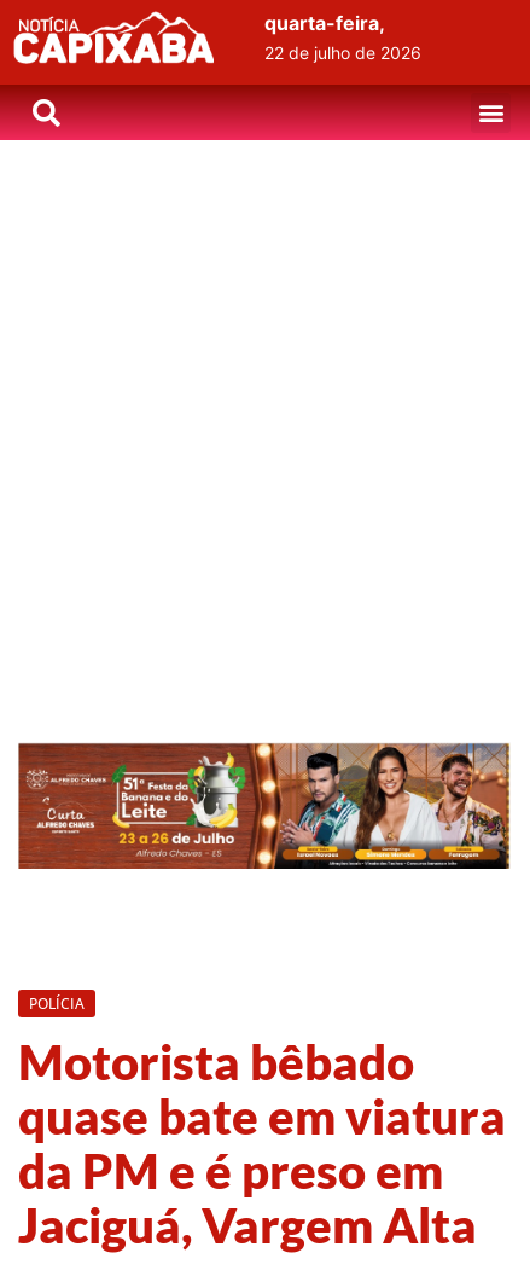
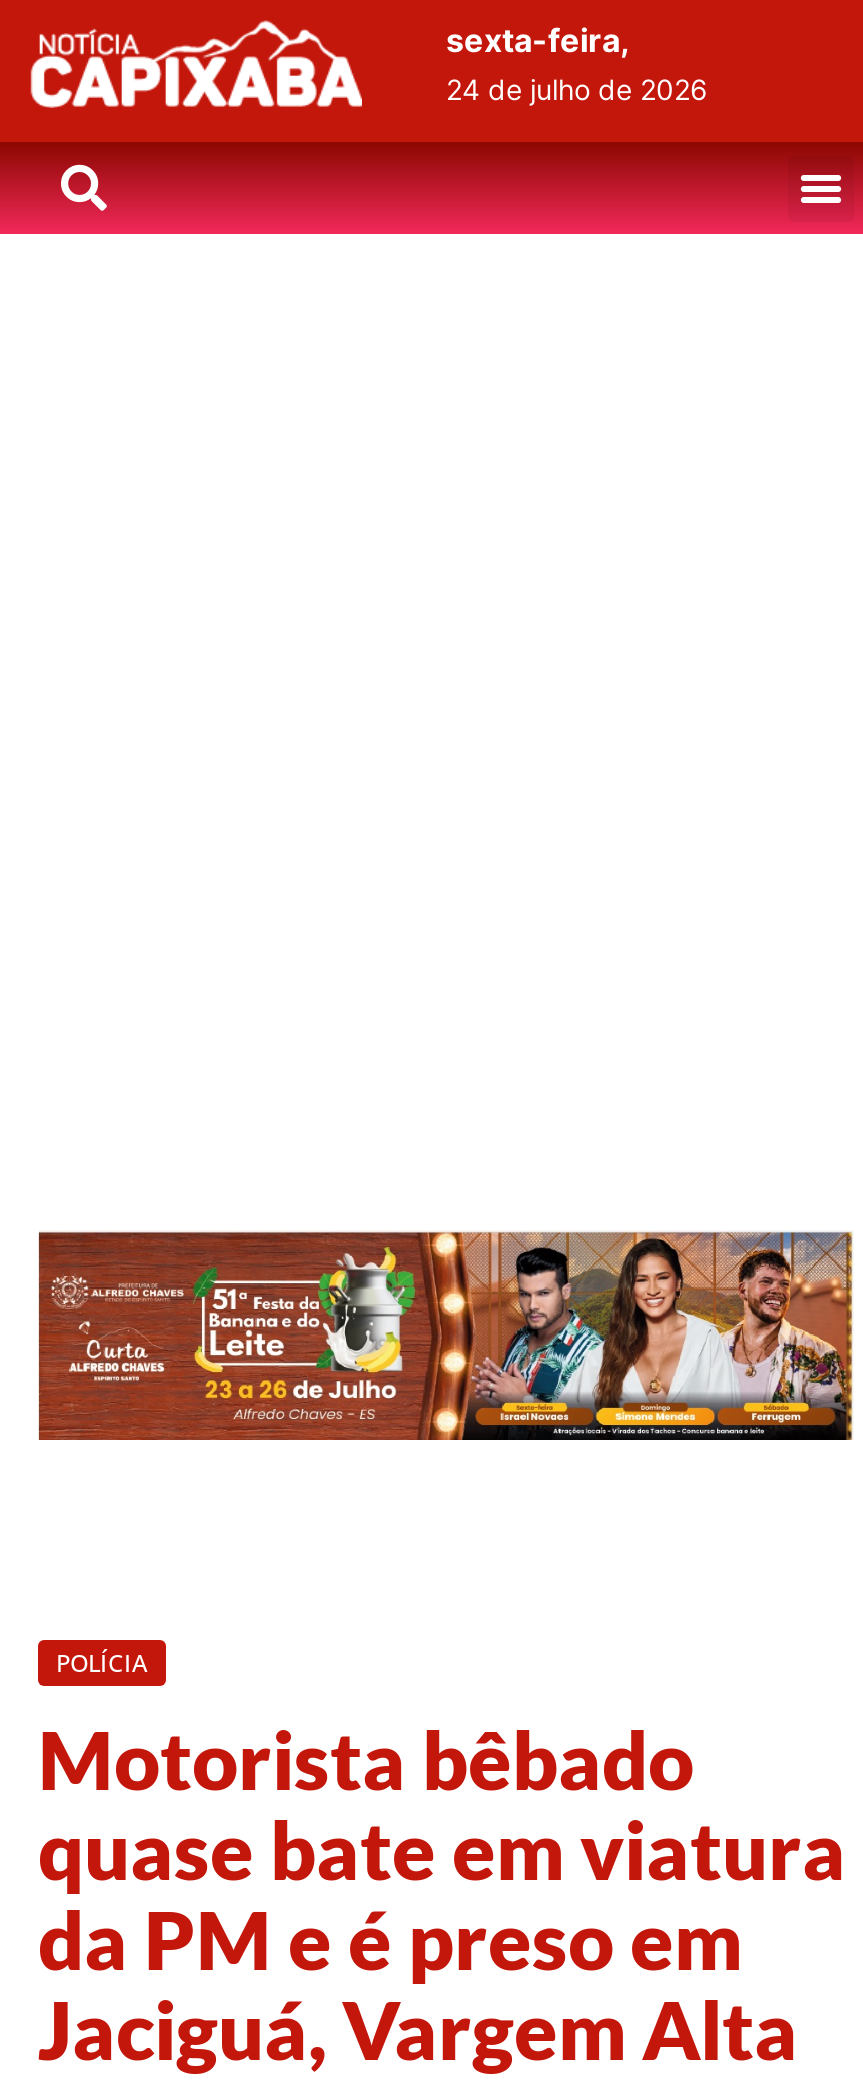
- quarta-feira,
- 22 de julho de 2026
+ sexta-feira,
+ 24 de julho de 2026
